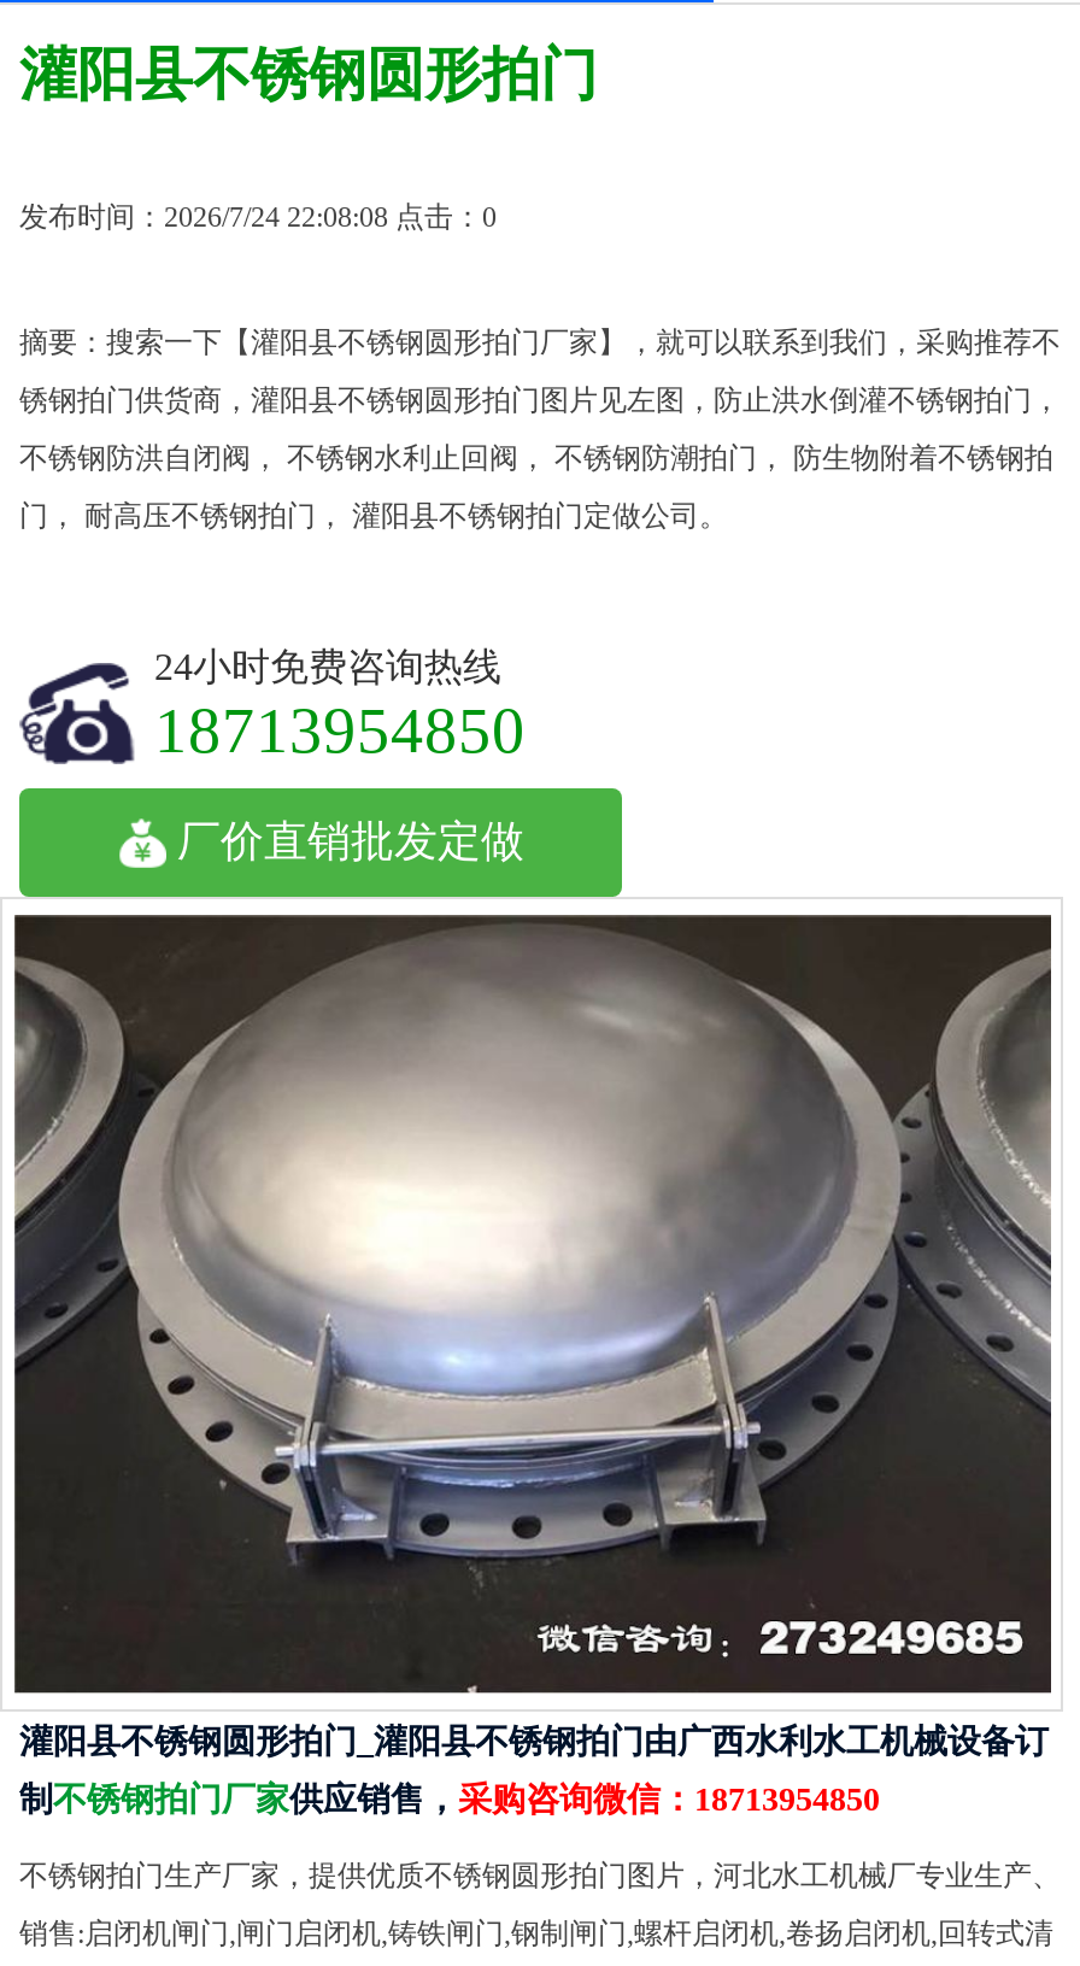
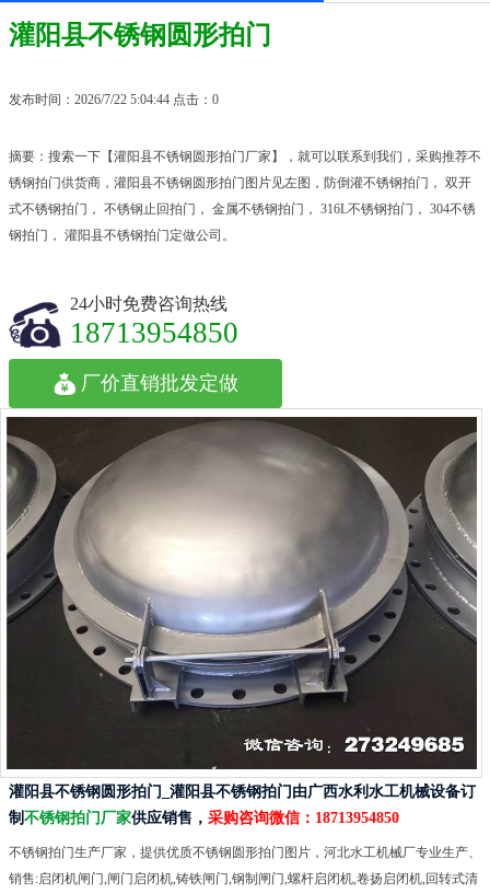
- 发布时间：2026/7/24 22:08:08 点击：0
+ 发布时间：2026/7/22 5:04:44 点击：0

- 锈钢拍门供货商，灌阳县不锈钢圆形拍门图片见左图，防止洪水倒灌不锈钢拍门，
+ 锈钢拍门供货商，灌阳县不锈钢圆形拍门图片见左图，防倒灌不锈钢拍门， 双开

- 不锈钢防洪自闭阀， 不锈钢水利止回阀， 不锈钢防潮拍门， 防生物附着不锈钢拍
+ 式不锈钢拍门， 不锈钢止回拍门， 金属不锈钢拍门， 316L不锈钢拍门， 304不锈

- 门， 耐高压不锈钢拍门， 灌阳县不锈钢拍门定做公司。
+ 钢拍门， 灌阳县不锈钢拍门定做公司。
